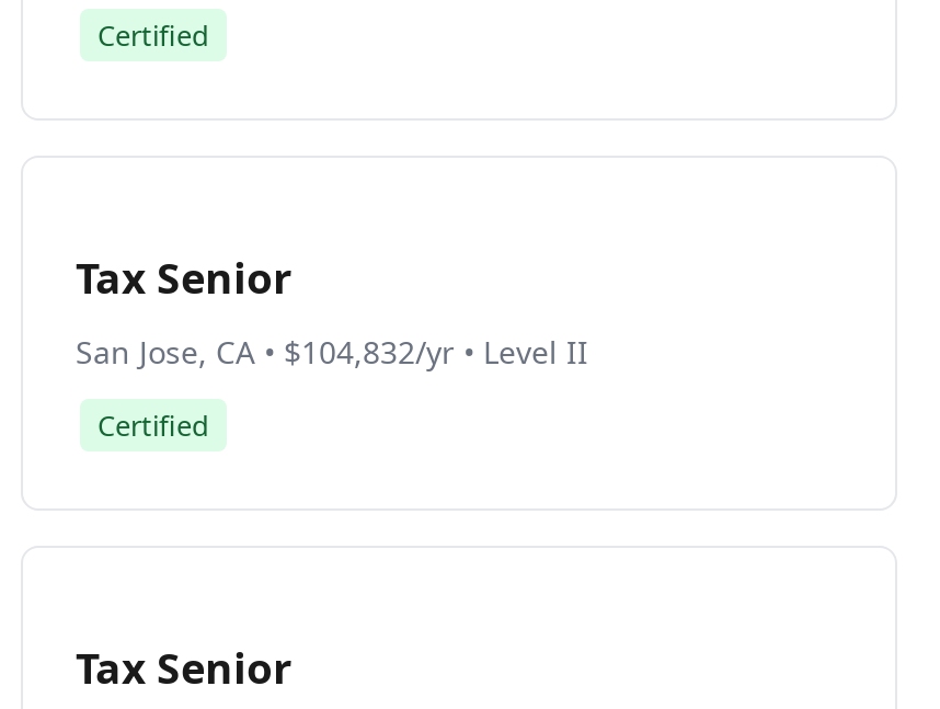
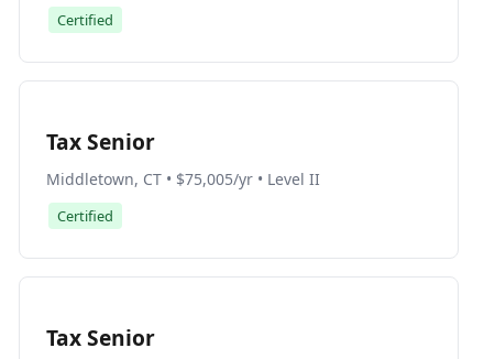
- San Jose, CA • $104,832/yr • Level II
+ Middletown, CT • $75,005/yr • Level II
